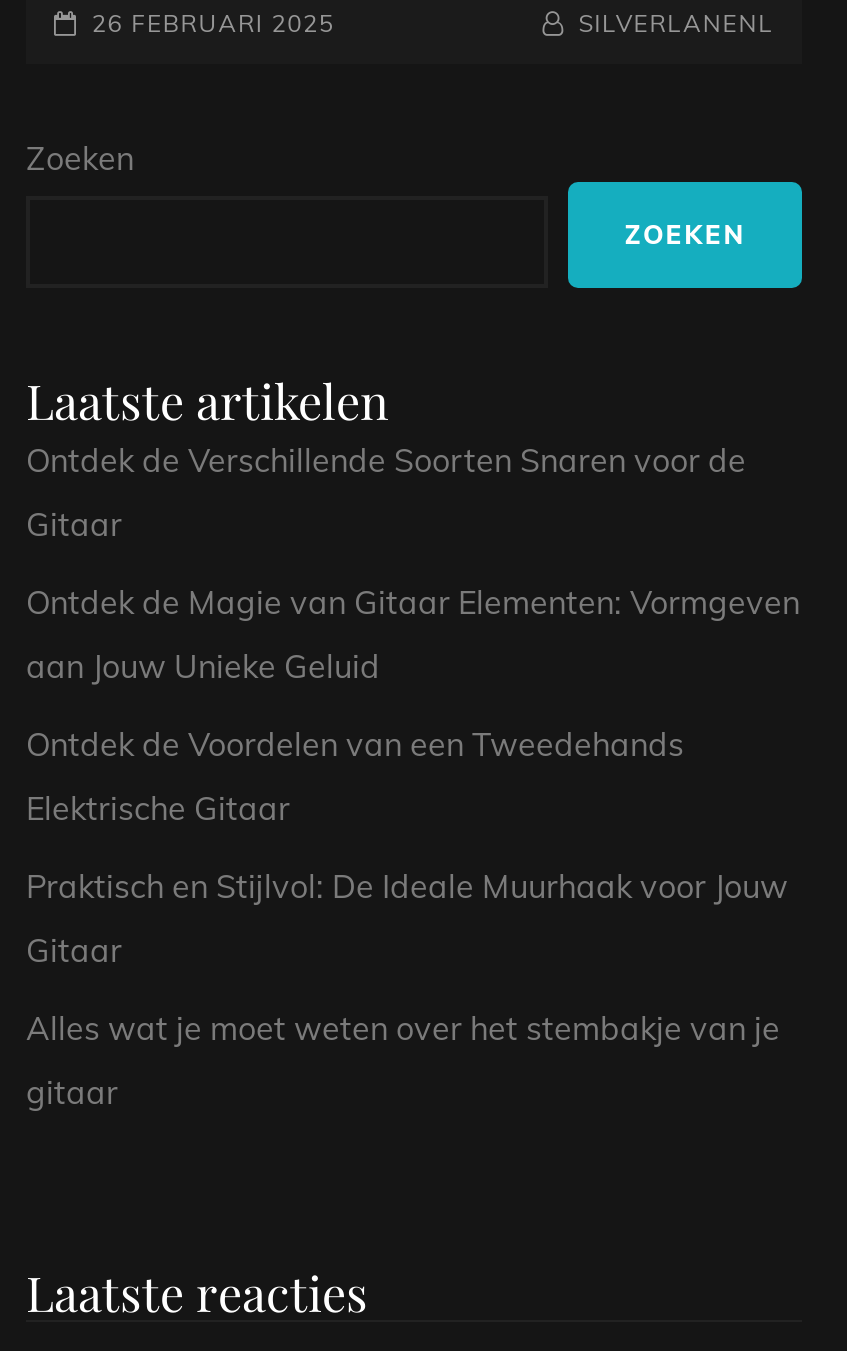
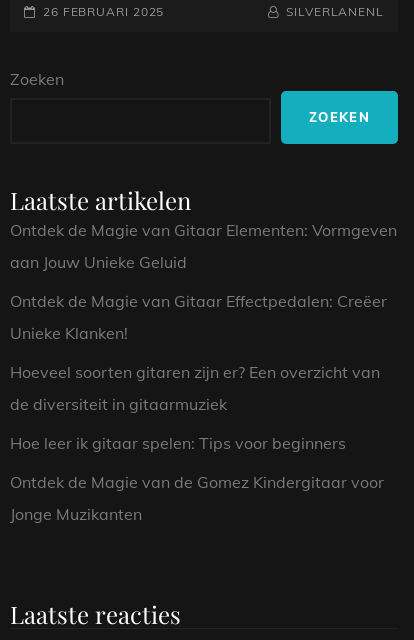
- Ontdek de Verschillende Soorten Snaren voor de
- Gitaar

moved up: Ontdek de Magie van Gitaar Elementen: Vormgeven | aan Jouw Unieke Geluid

- Ontdek de Voordelen van een Tweedehands
- Elektrische Gitaar
- Praktisch en Stijlvol: De Ideale Muurhaak voor Jouw
- Gitaar
- Alles wat je moet weten over het stembakje van je
- gitaar
+ Ontdek de Magie van Gitaar Effectpedalen: Creëer
+ Unieke Klanken!
+ Hoeveel soorten gitaren zijn er? Een overzicht van
+ de diversiteit in gitaarmuziek
+ Hoe leer ik gitaar spelen: Tips voor beginners
+ Ontdek de Magie van de Gomez Kindergitaar voor
+ Jonge Muzikanten
